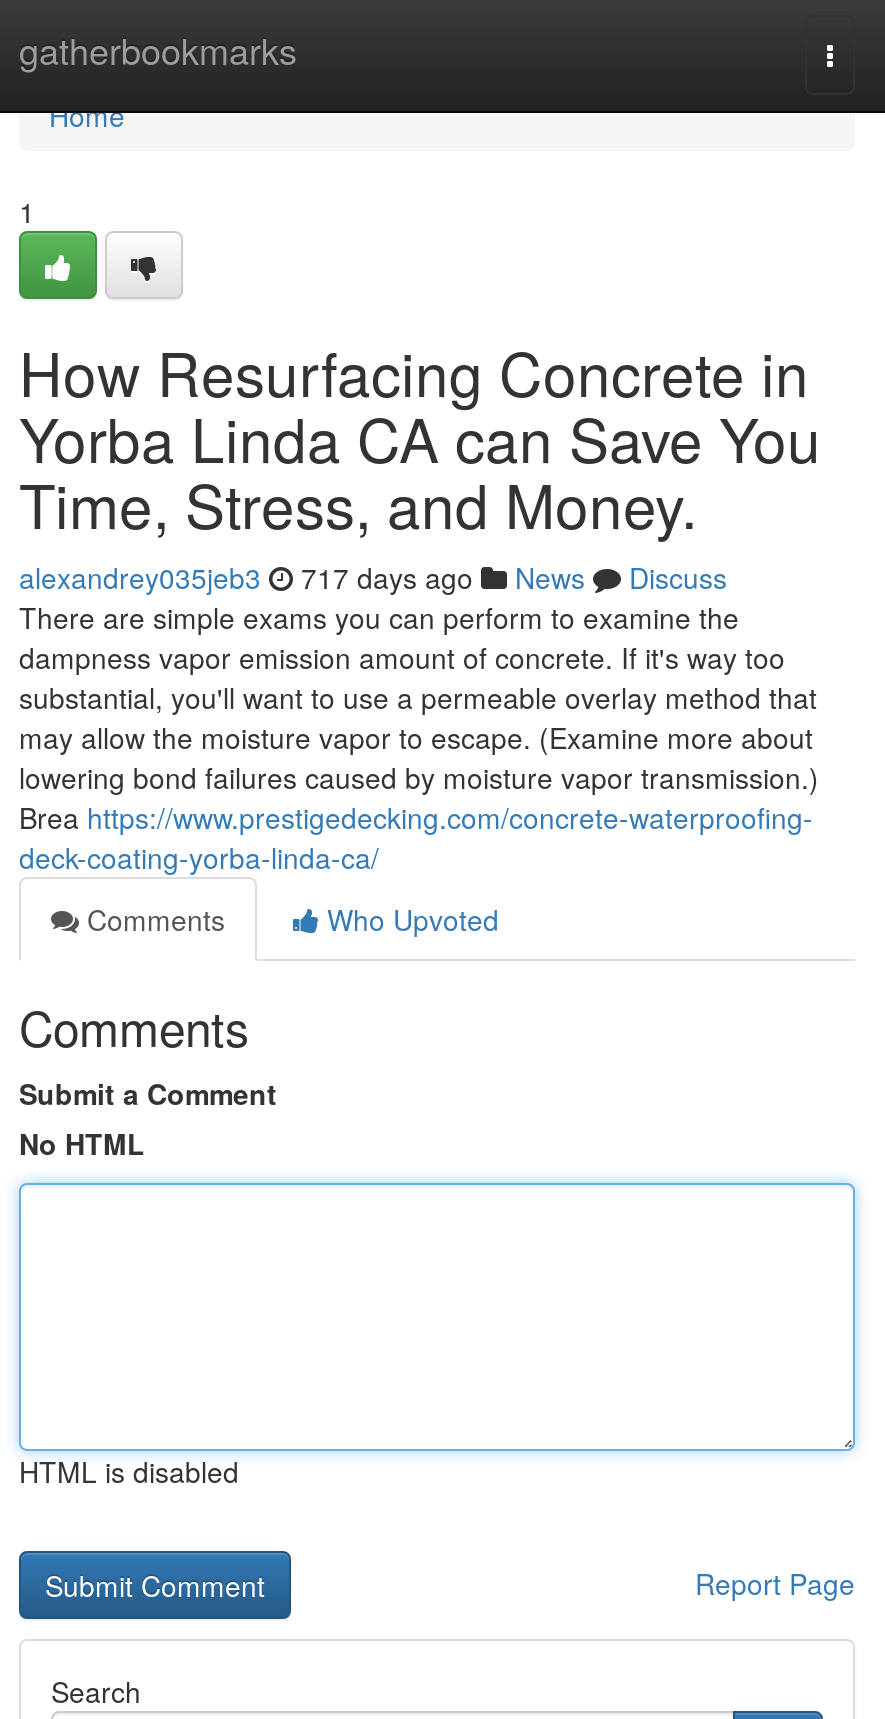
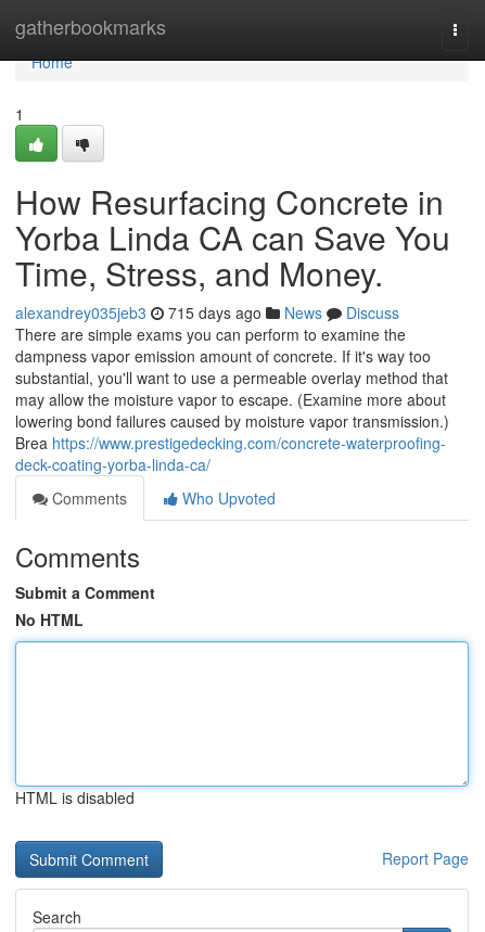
- alexandrey035jeb3 717 days ago News Discuss
+ alexandrey035jeb3 715 days ago News Discuss
